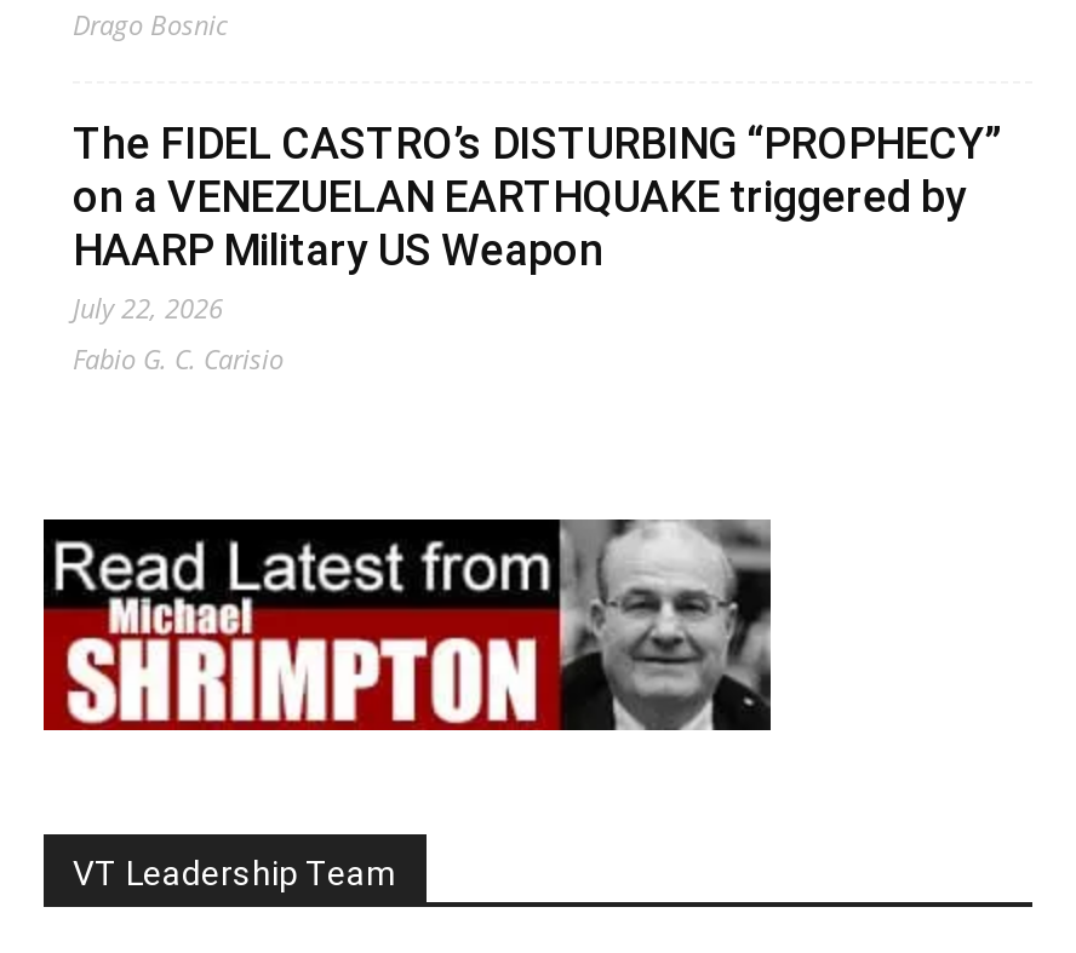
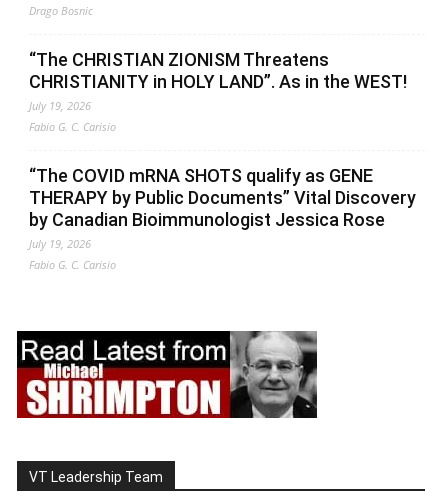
- The FIDEL CASTRO’s DISTURBING “PROPHECY”
- on a VENEZUELAN EARTHQUAKE triggered by
- HAARP Military US Weapon
- July 22, 2026
+ “The CHRISTIAN ZIONISM Threatens
+ CHRISTIANITY in HOLY LAND”. As in the WEST!
+ July 19, 2026
+ Fabio G. C. Carisio
+ “The COVID mRNA SHOTS qualify as GENE
+ THERAPY by Public Documents” Vital Discovery
+ by Canadian Bioimmunologist Jessica Rose
+ July 19, 2026
